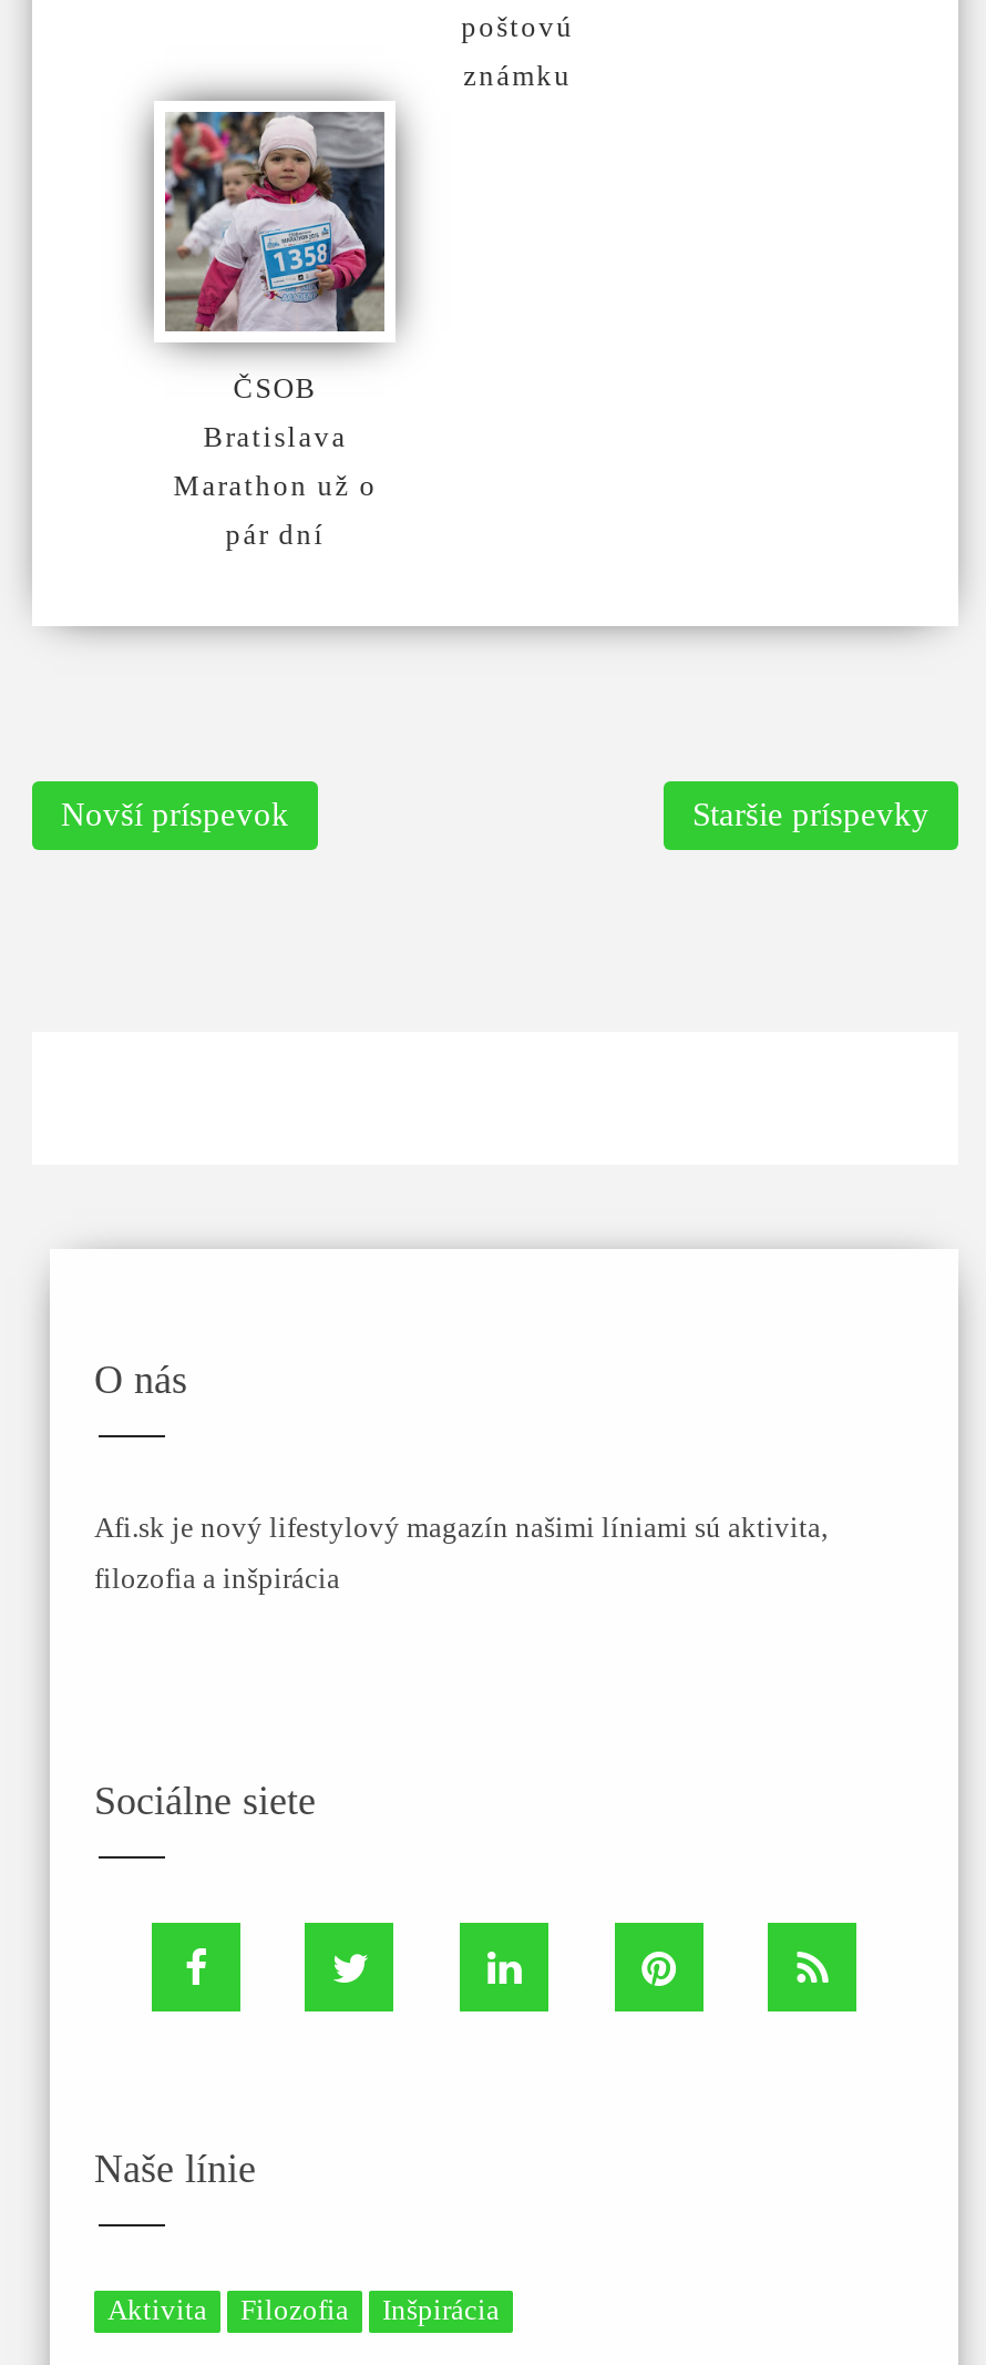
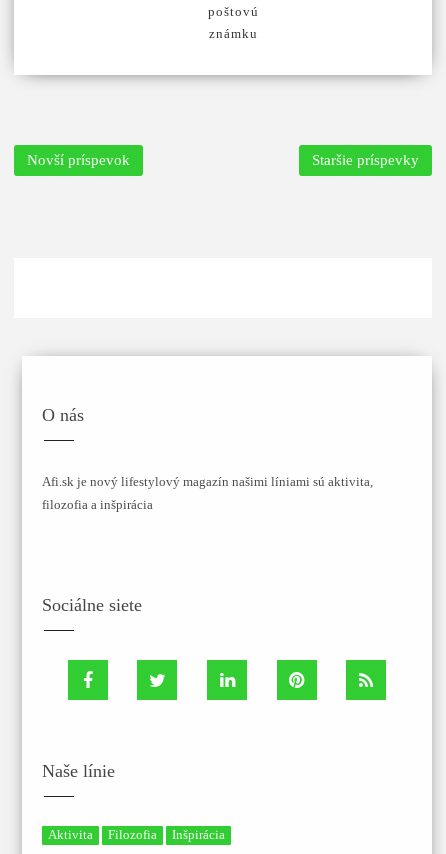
- [image]
- ČSOB
- Bratislava
- Marathon už o
- pár dní
